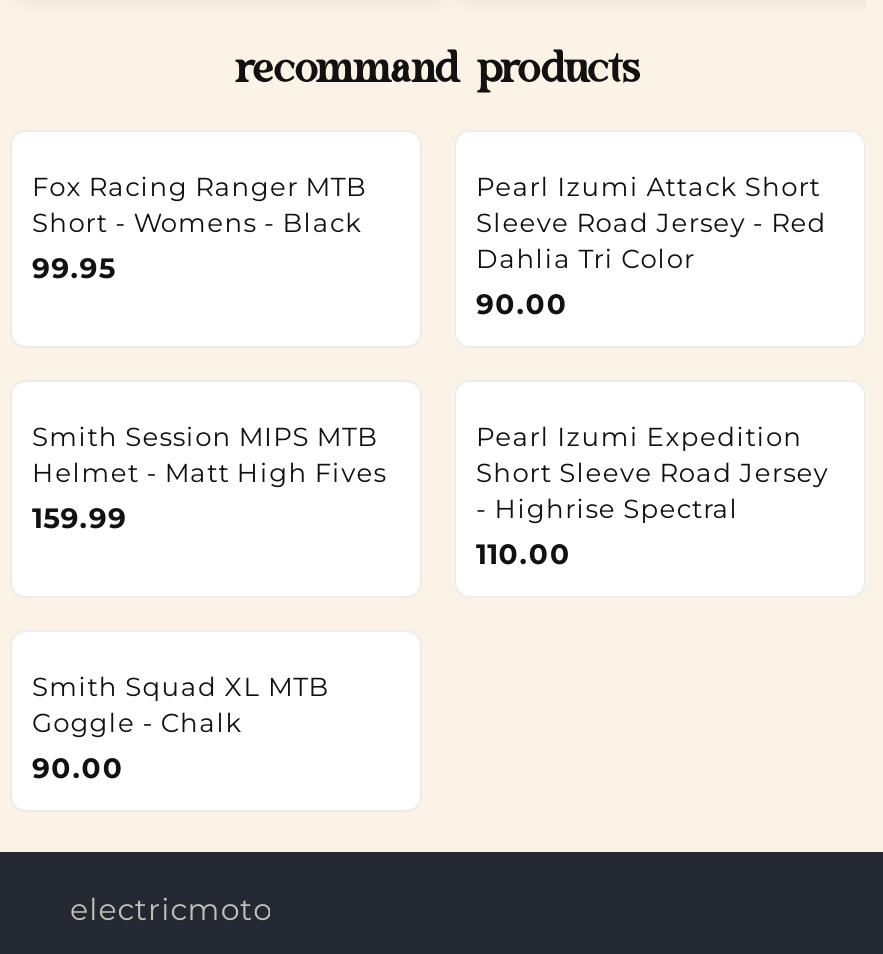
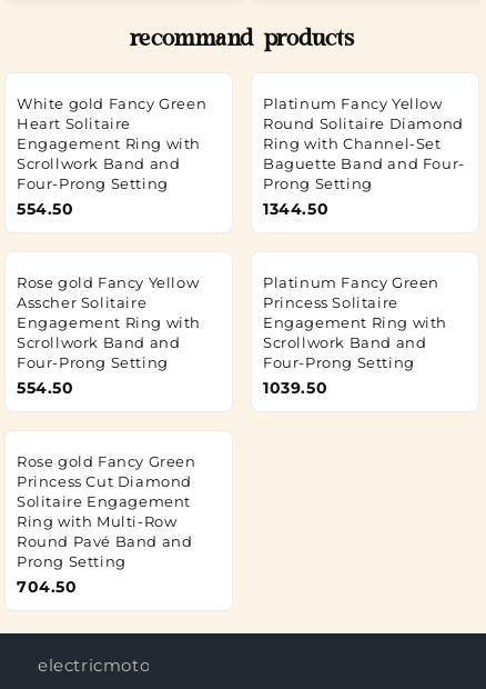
- Fox Racing Ranger MTB
- Short - Womens - Black
- 99.95
+ White gold Fancy Green
+ Heart Solitaire
+ Engagement Ring with
+ Scrollwork Band and
+ Four-Prong Setting
+ 554.50

- Pearl Izumi Attack Short
- Sleeve Road Jersey - Red
- Dahlia Tri Color
- 90.00
+ Platinum Fancy Yellow
+ Round Solitaire Diamond
+ Ring with Channel-Set
+ Baguette Band and Four-
+ Prong Setting
+ 1344.50

- Smith Session MIPS MTB
- Helmet - Matt High Fives
- 159.99
+ Rose gold Fancy Yellow
+ Asscher Solitaire
+ Engagement Ring with
+ Scrollwork Band and
+ Four-Prong Setting
+ 554.50

- Pearl Izumi Expedition
- Short Sleeve Road Jersey
- - Highrise Spectral
- 110.00
+ Platinum Fancy Green
+ Princess Solitaire
+ Engagement Ring with
+ Scrollwork Band and
+ Four-Prong Setting
+ 1039.50

- Smith Squad XL MTB
- Goggle - Chalk
- 90.00
+ Rose gold Fancy Green
+ Princess Cut Diamond
+ Solitaire Engagement
+ Ring with Multi-Row
+ Round Pavé Band and
+ Prong Setting
+ 704.50
